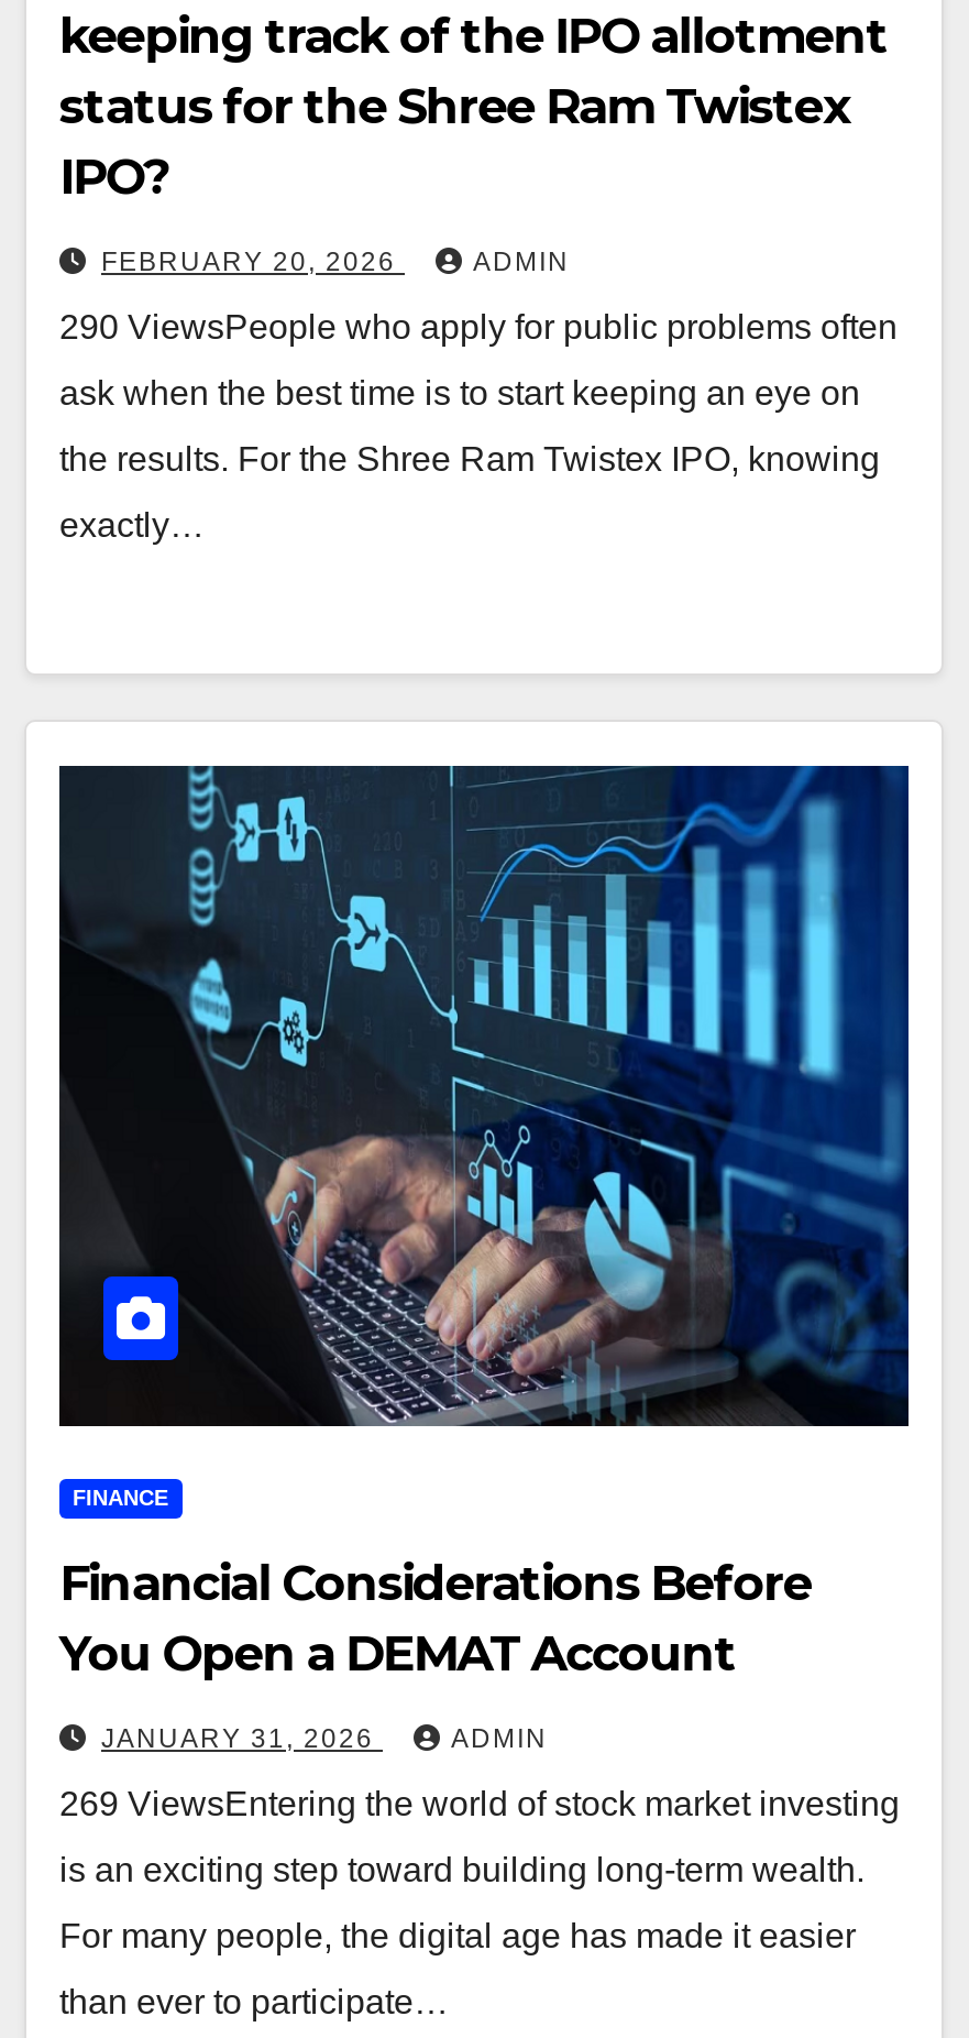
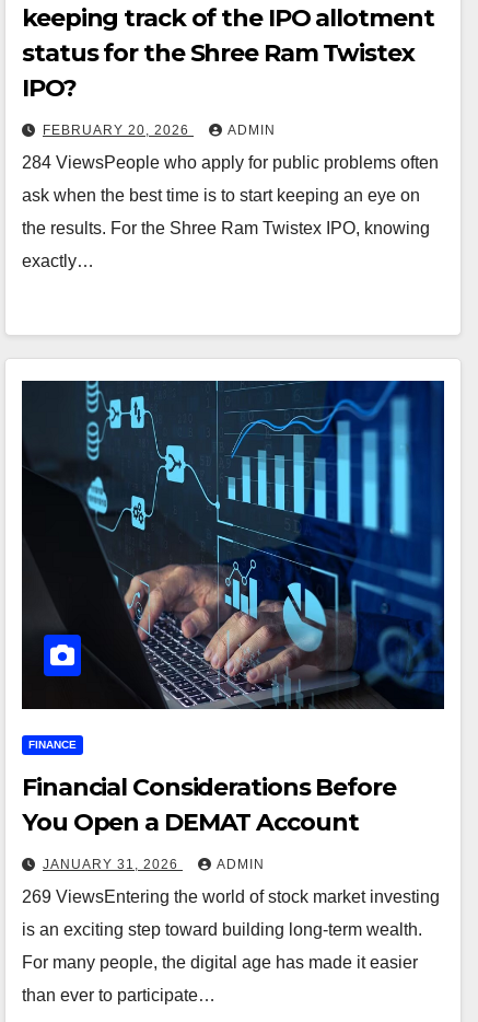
- 290 ViewsPeople who apply for public problems often
+ 284 ViewsPeople who apply for public problems often
